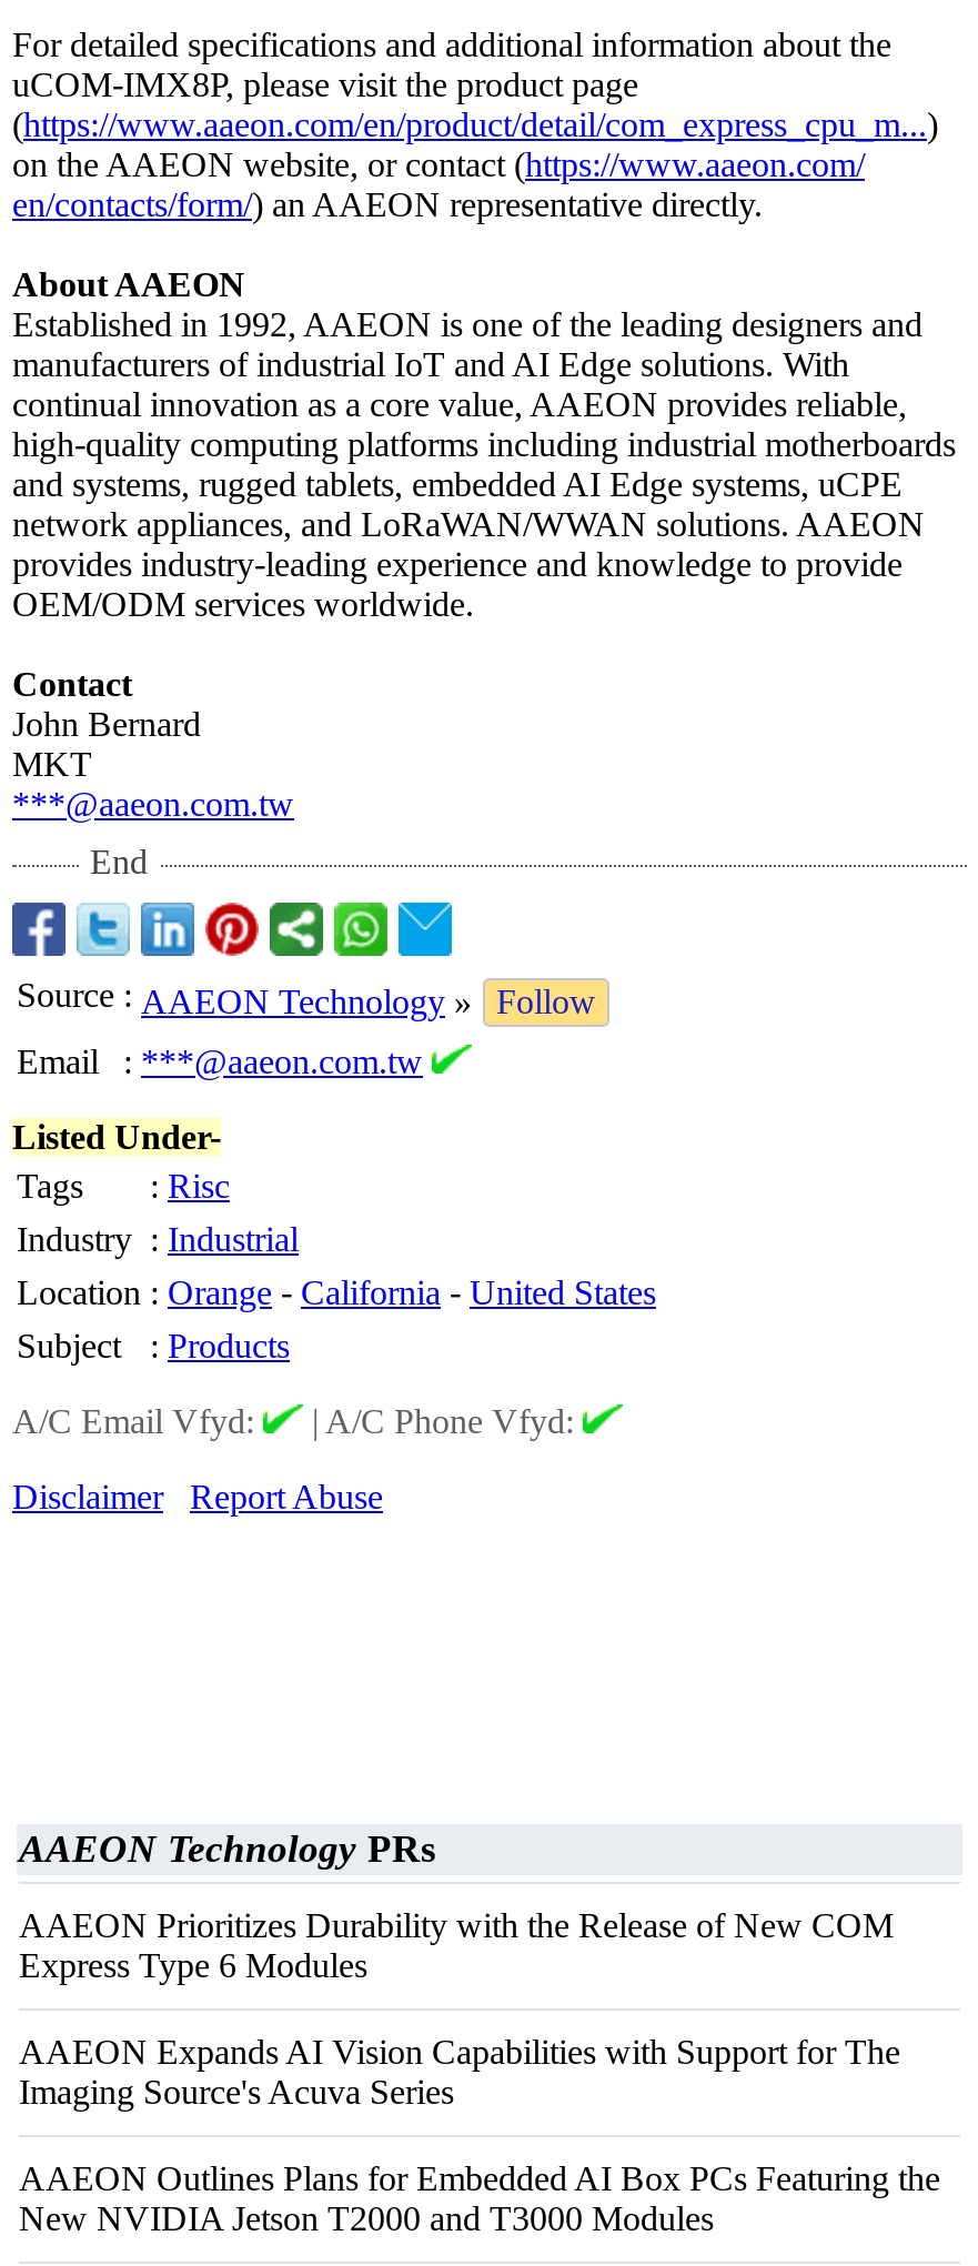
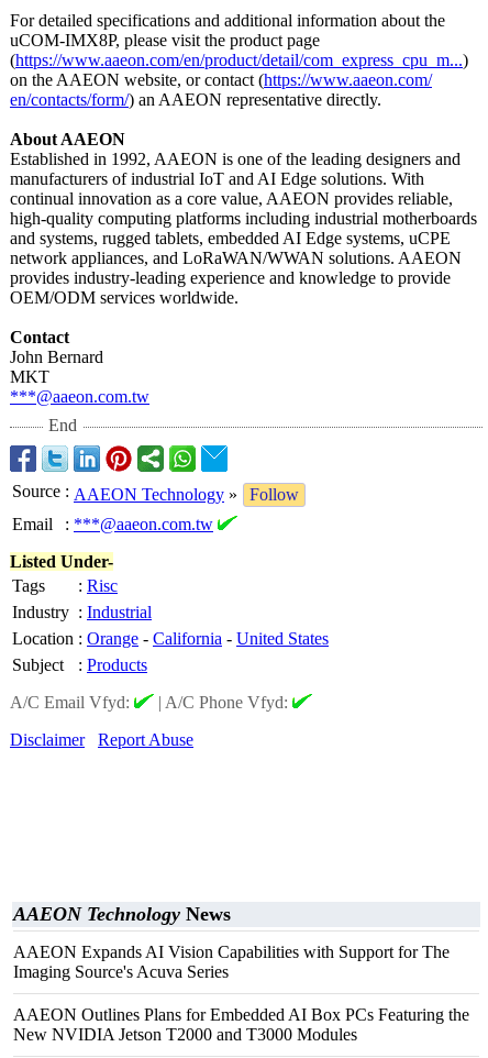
- AAEON Technology PRs
- AAEON Prioritizes Durability with the Release of New COM
- Express Type 6 Modules
+ AAEON Technology News
